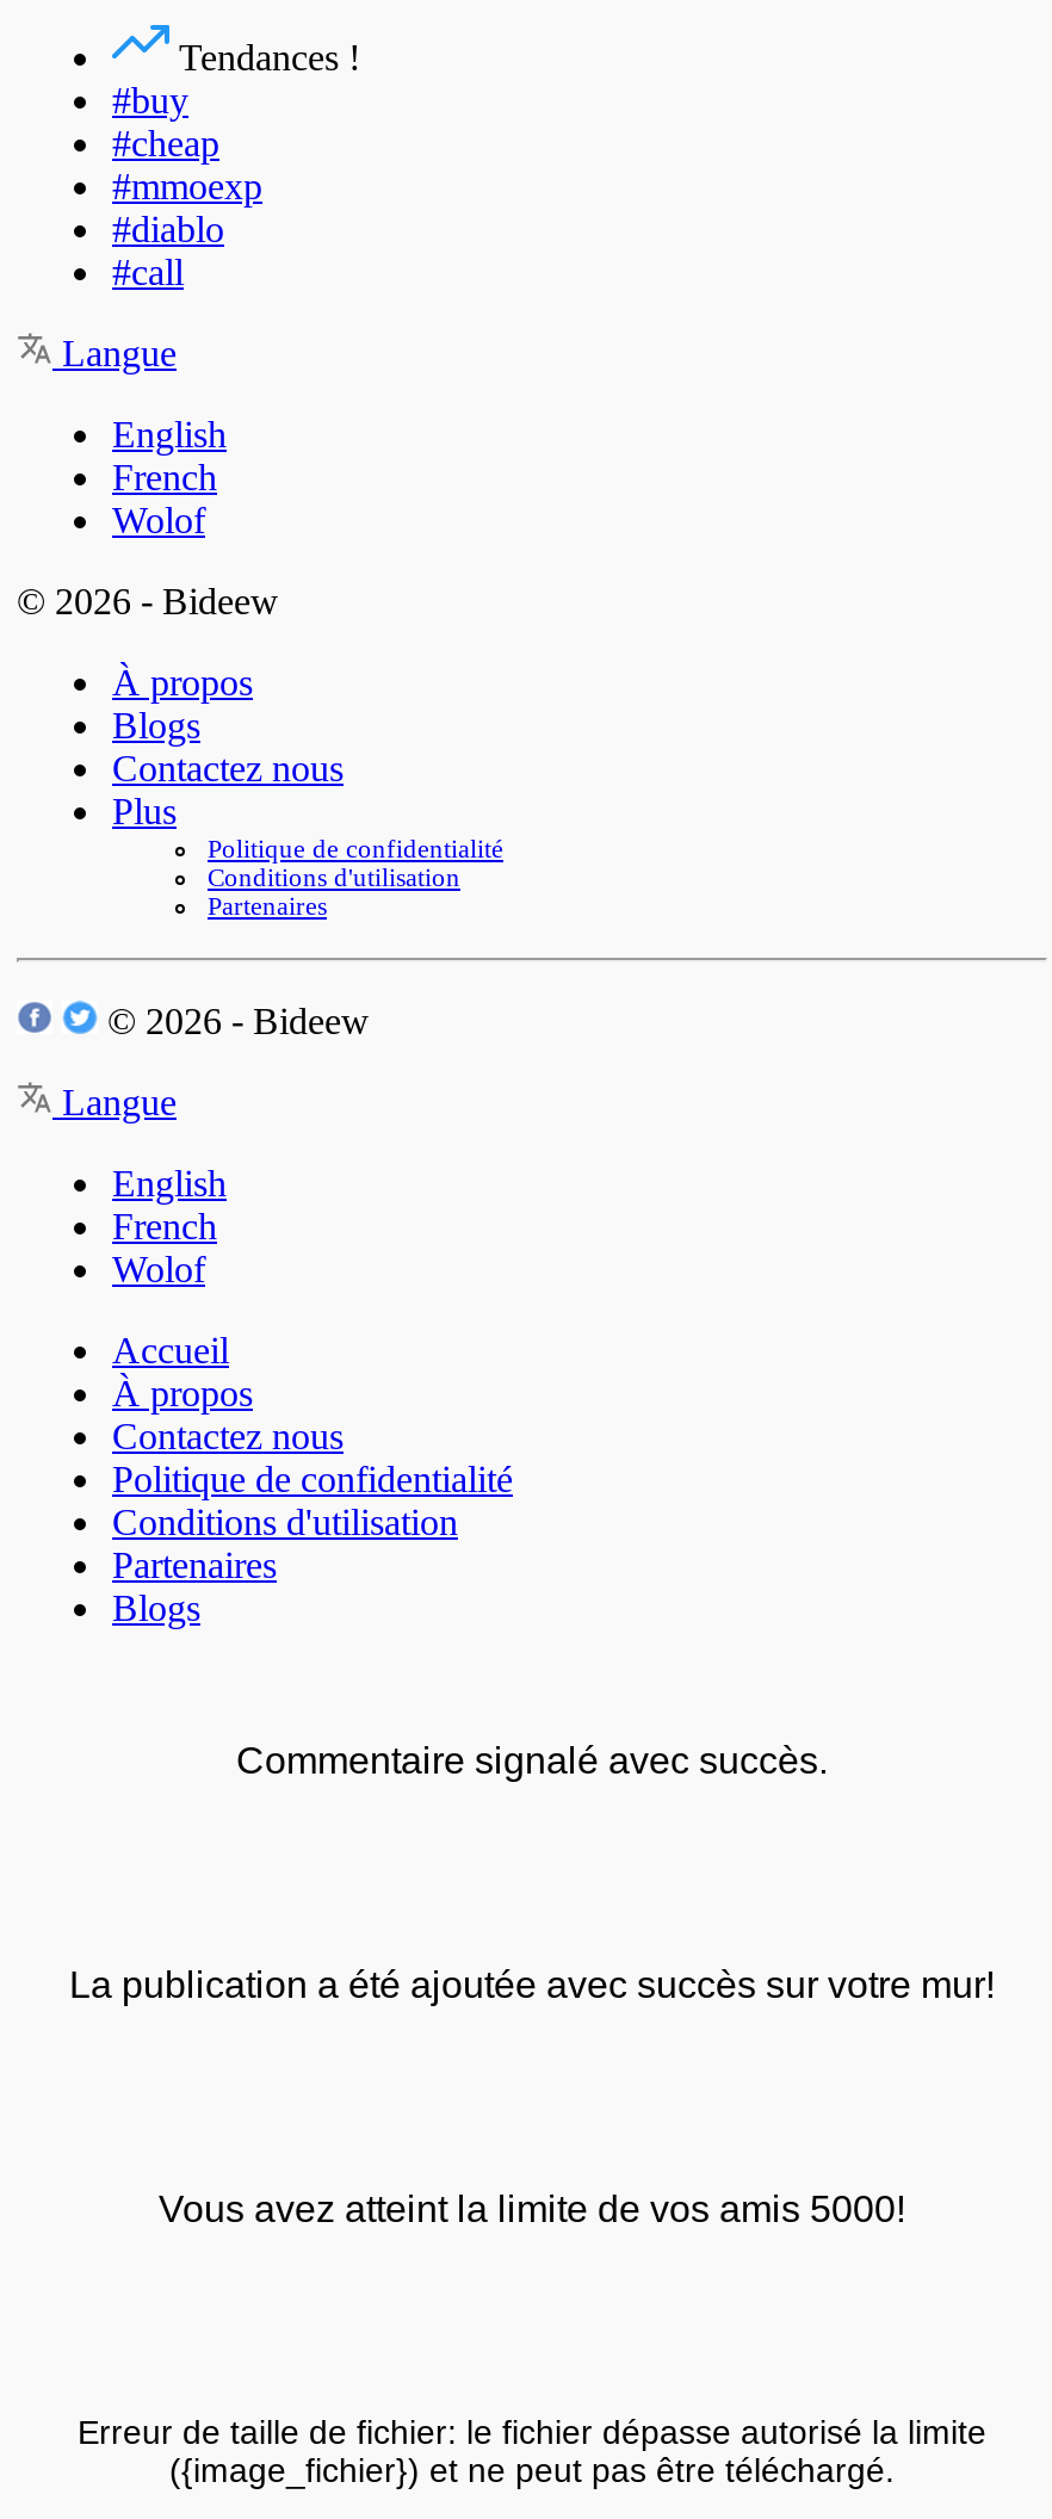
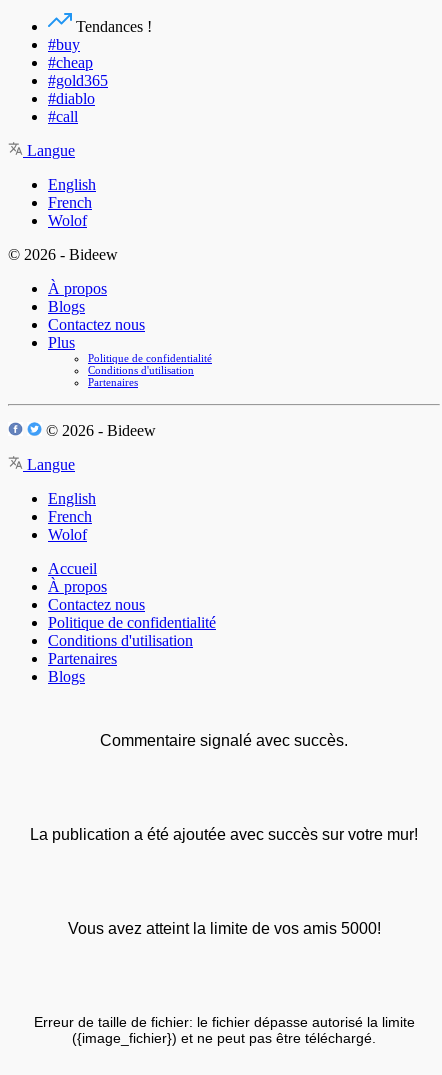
- #mmoexp
+ #gold365
